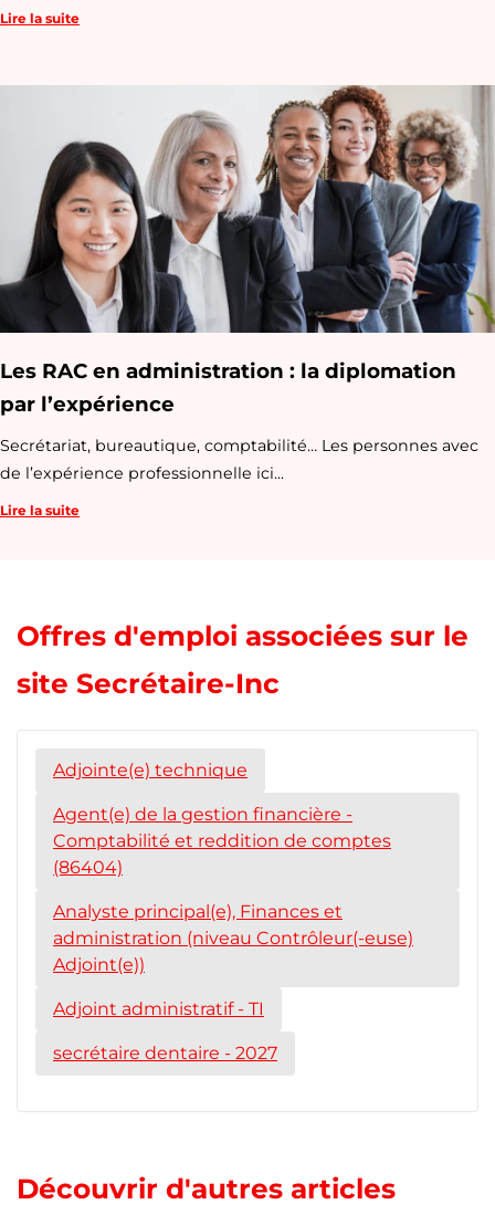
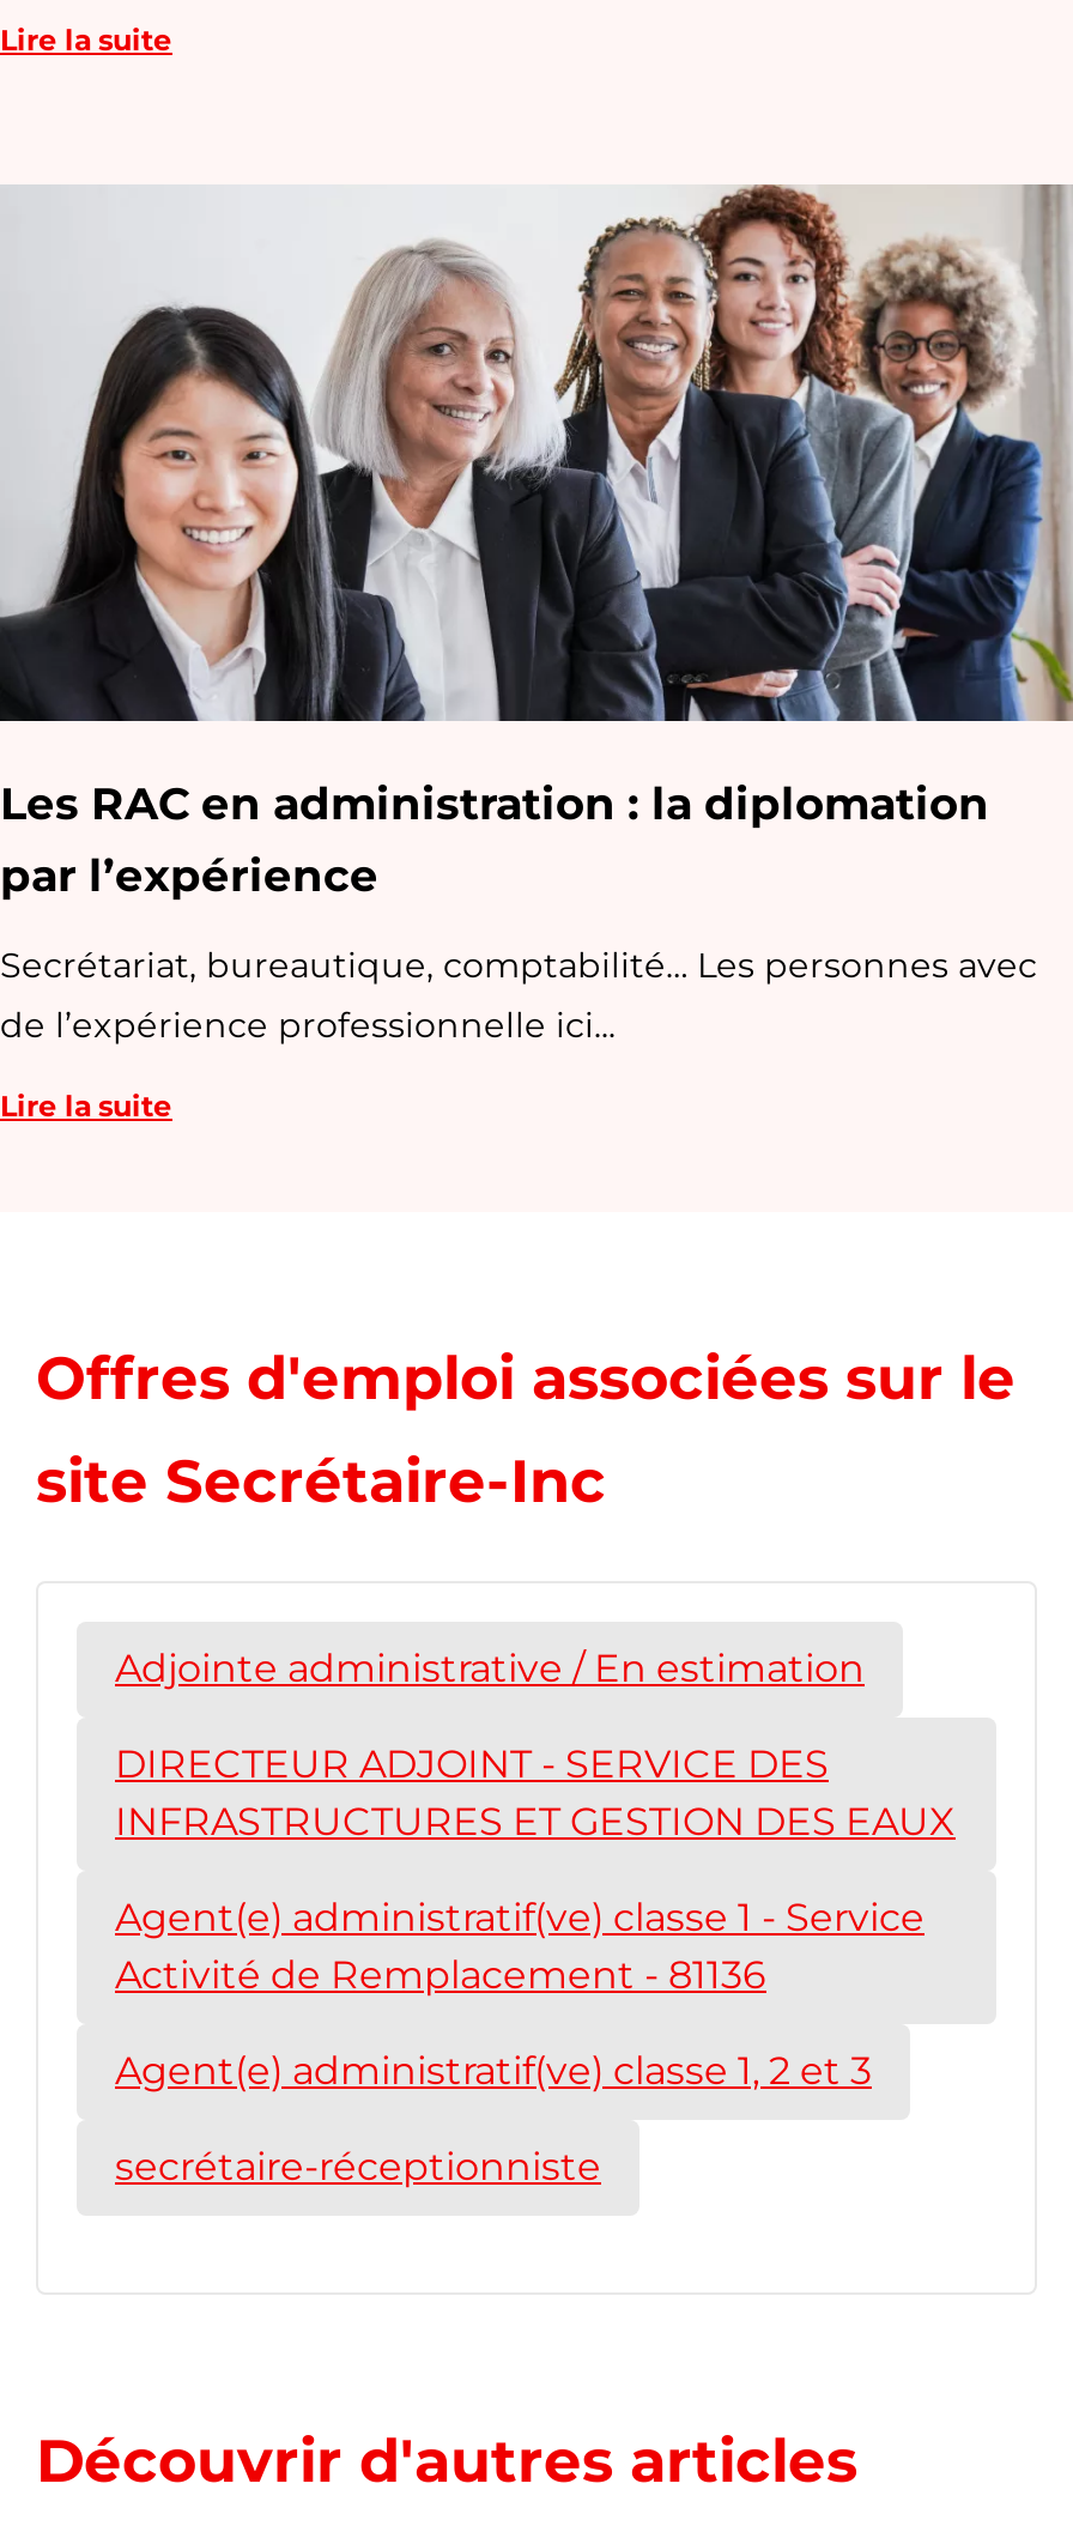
- Adjointe(e) technique
+ Adjointe administrative / En estimation

- Agent(e) de la gestion financière -
- Comptabilité et reddition de comptes
- (86404)
+ DIRECTEUR ADJOINT - SERVICE DES
+ INFRASTRUCTURES ET GESTION DES EAUX

- Analyste principal(e), Finances et
- administration (niveau Contrôleur(-euse)
- Adjoint(e))
+ Agent(e) administratif(ve) classe 1 - Service
+ Activité de Remplacement - 81136

- Adjoint administratif - TI
+ Agent(e) administratif(ve) classe 1, 2 et 3

- secrétaire dentaire - 2027
+ secrétaire-réceptionniste
